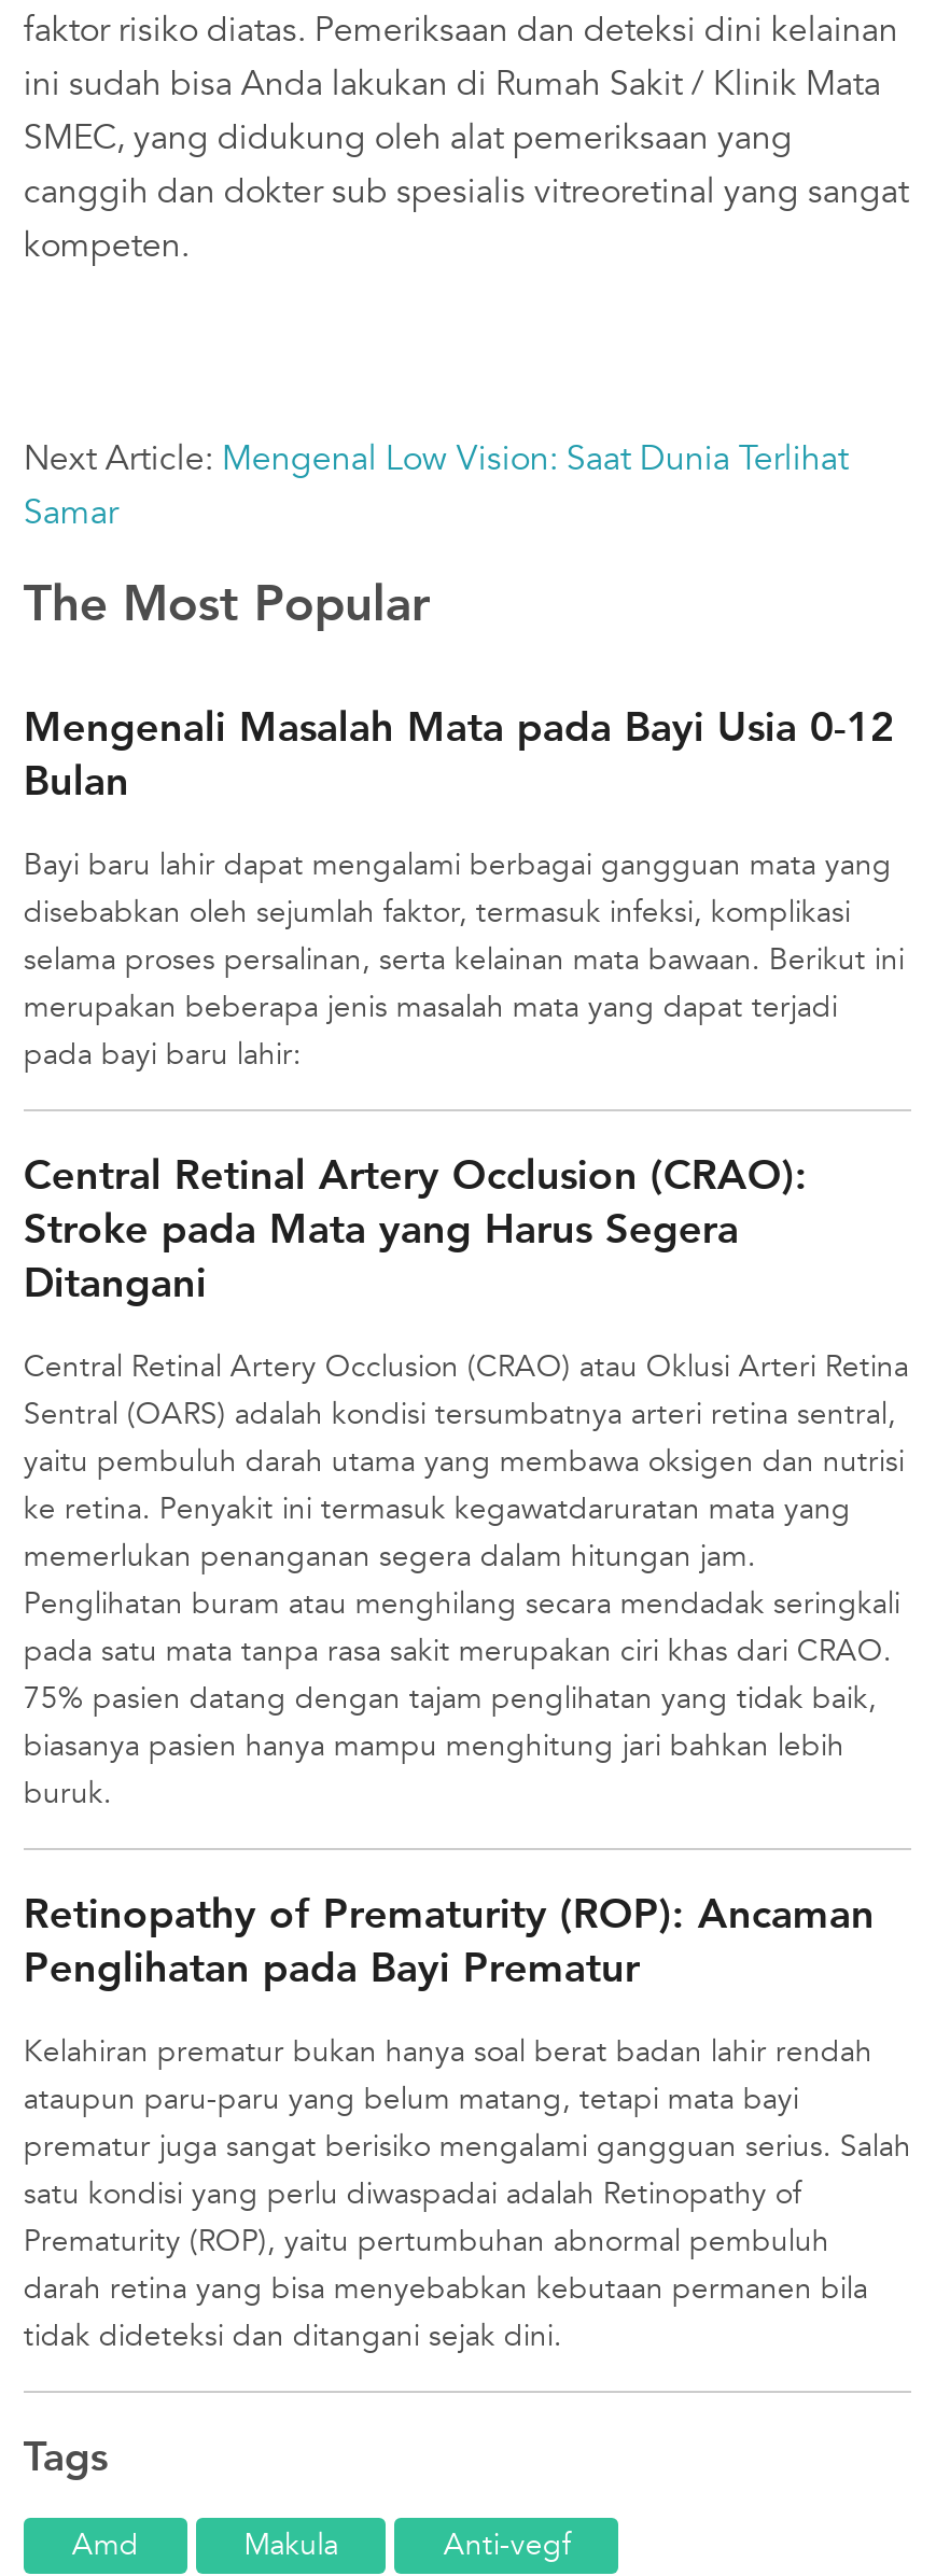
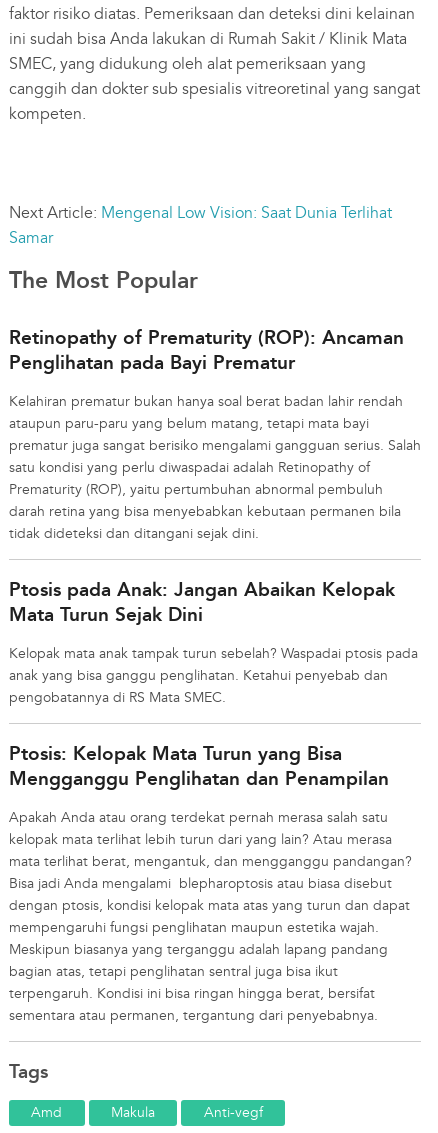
- Mengenali Masalah Mata pada Bayi Usia 0-12
- Bulan
- Bayi baru lahir dapat mengalami berbagai gangguan mata yang
- disebabkan oleh sejumlah faktor, termasuk infeksi, komplikasi
- selama proses persalinan, serta kelainan mata bawaan. Berikut ini
- merupakan beberapa jenis masalah mata yang dapat terjadi
- pada bayi baru lahir:
- Central Retinal Artery Occlusion (CRAO):
- Stroke pada Mata yang Harus Segera
- Ditangani
- Central Retinal Artery Occlusion (CRAO) atau Oklusi Arteri Retina
- Sentral (OARS) adalah kondisi tersumbatnya arteri retina sentral,
- yaitu pembuluh darah utama yang membawa oksigen dan nutrisi
- ke retina. Penyakit ini termasuk kegawatdaruratan mata yang
- memerlukan penanganan segera dalam hitungan jam.
- Penglihatan buram atau menghilang secara mendadak seringkali
- pada satu mata tanpa rasa sakit merupakan ciri khas dari CRAO.
- 75% pasien datang dengan tajam penglihatan yang tidak baik,
- biasanya pasien hanya mampu menghitung jari bahkan lebih
- buruk.

moved up: Retinopathy of Prematurity (ROP): Ancaman | Penglihatan pada Bayi Prematur | Kelahiran prematur bukan hanya soal berat badan lahir rendah | ... | darah retina yang bisa menyebabkan kebutaan permanen bila | tidak dideteksi dan ditangani sejak dini.

+ Ptosis pada Anak: Jangan Abaikan Kelopak
+ Mata Turun Sejak Dini
+ Kelopak mata anak tampak turun sebelah? Waspadai ptosis pada
+ anak yang bisa ganggu penglihatan. Ketahui penyebab dan
+ pengobatannya di RS Mata SMEC.
+ Ptosis: Kelopak Mata Turun yang Bisa
+ Mengganggu Penglihatan dan Penampilan
+ Apakah Anda atau orang terdekat pernah merasa salah satu
+ kelopak mata terlihat lebih turun dari yang lain? Atau merasa
+ mata terlihat berat, mengantuk, dan mengganggu pandangan?
+ Bisa jadi Anda mengalami blepharoptosis atau biasa disebut
+ dengan ptosis, kondisi kelopak mata atas yang turun dan dapat
+ mempengaruhi fungsi penglihatan maupun estetika wajah.
+ Meskipun biasanya yang terganggu adalah lapang pandang
+ bagian atas, tetapi penglihatan sentral juga bisa ikut
+ terpengaruh. Kondisi ini bisa ringan hingga berat, bersifat
+ sementara atau permanen, tergantung dari penyebabnya.
